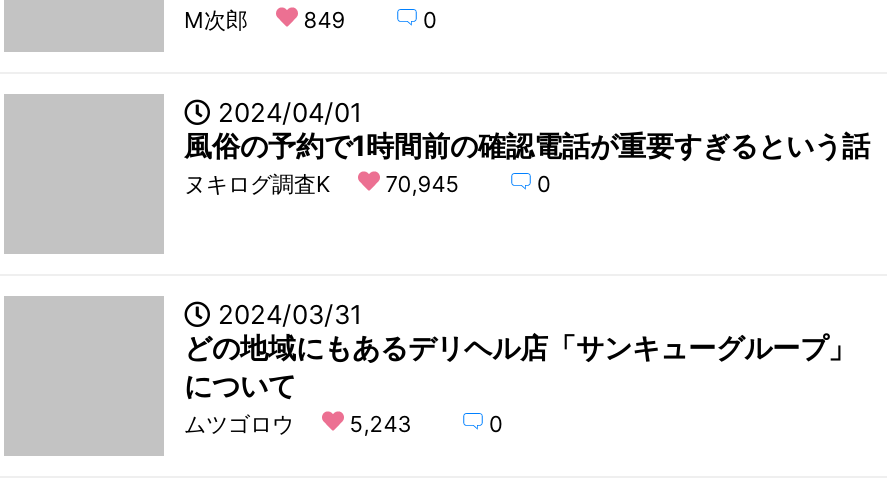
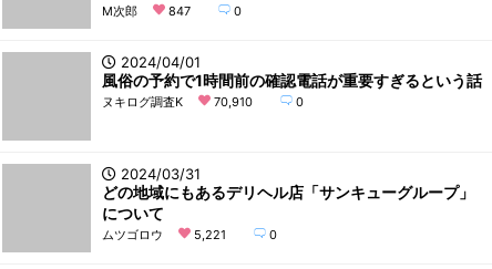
- M次郎 849
+ M次郎 847

- ヌキログ調査K 70,945
+ ヌキログ調査K 70,910

- ムツゴロウ 5,243
+ ムツゴロウ 5,221
